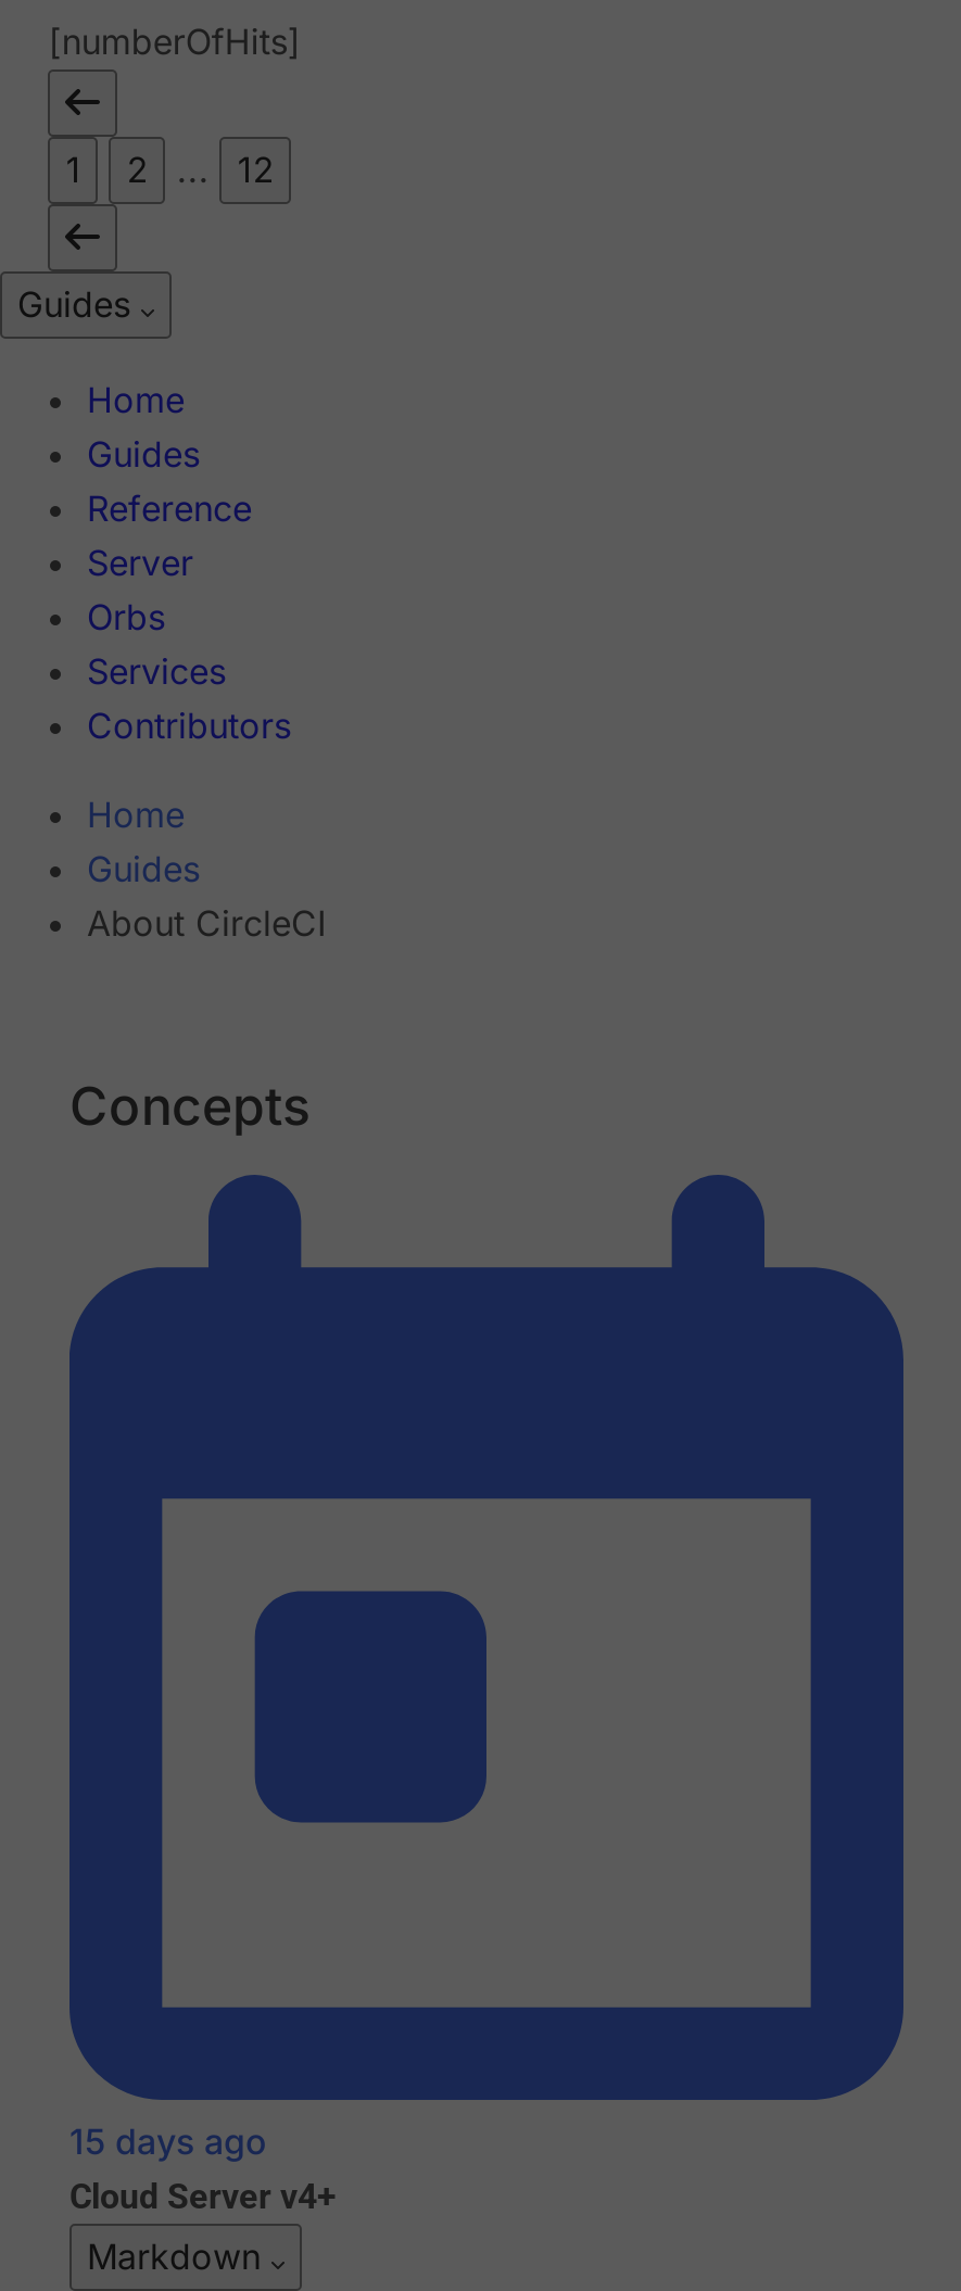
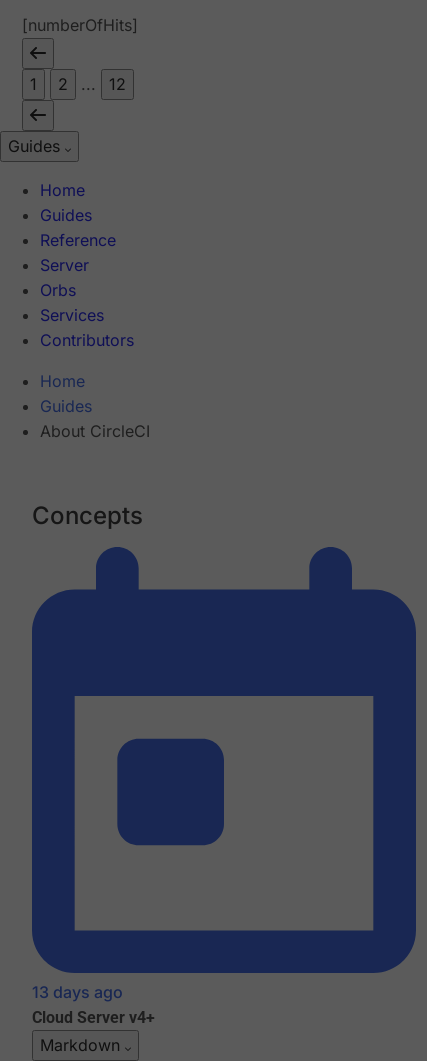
- 15 days ago
+ 13 days ago
